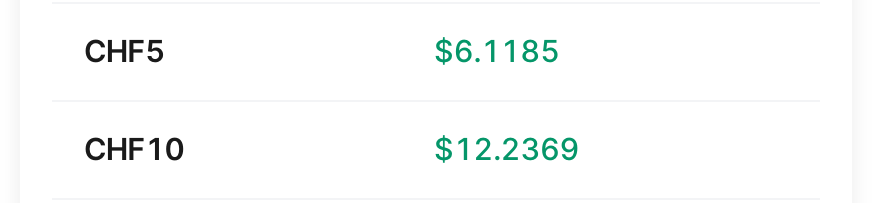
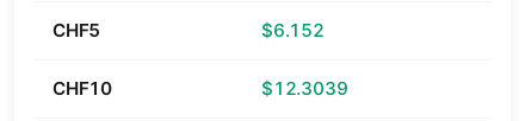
- $6.1185
+ $6.152

- $12.2369
+ $12.3039
